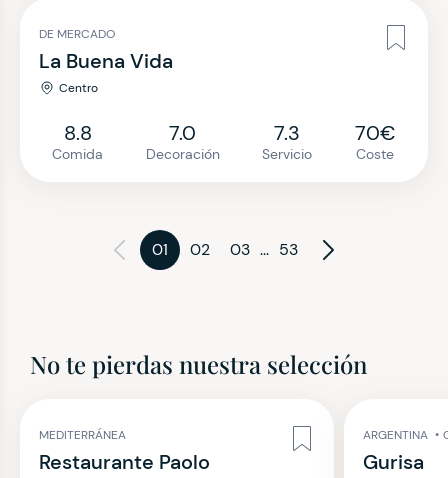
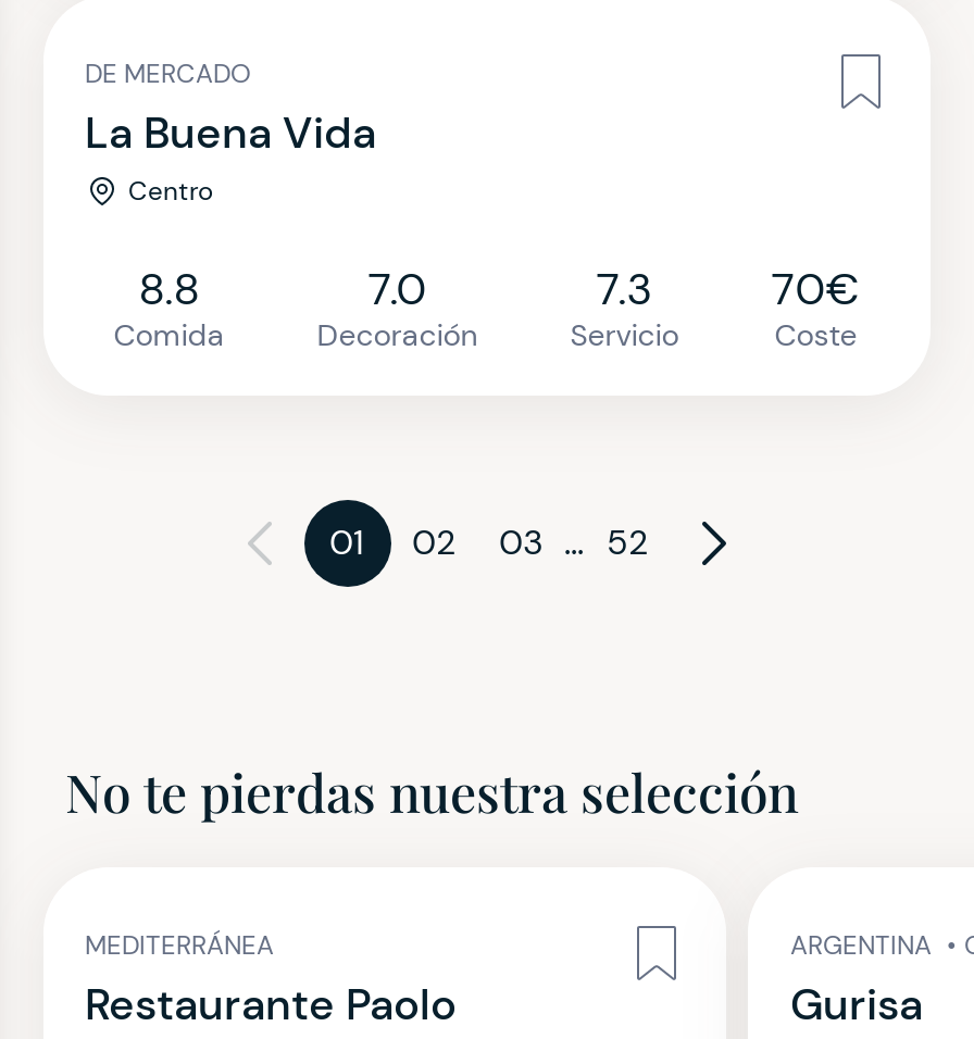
- 01 02 03 ... 53
+ 01 02 03 ... 52
